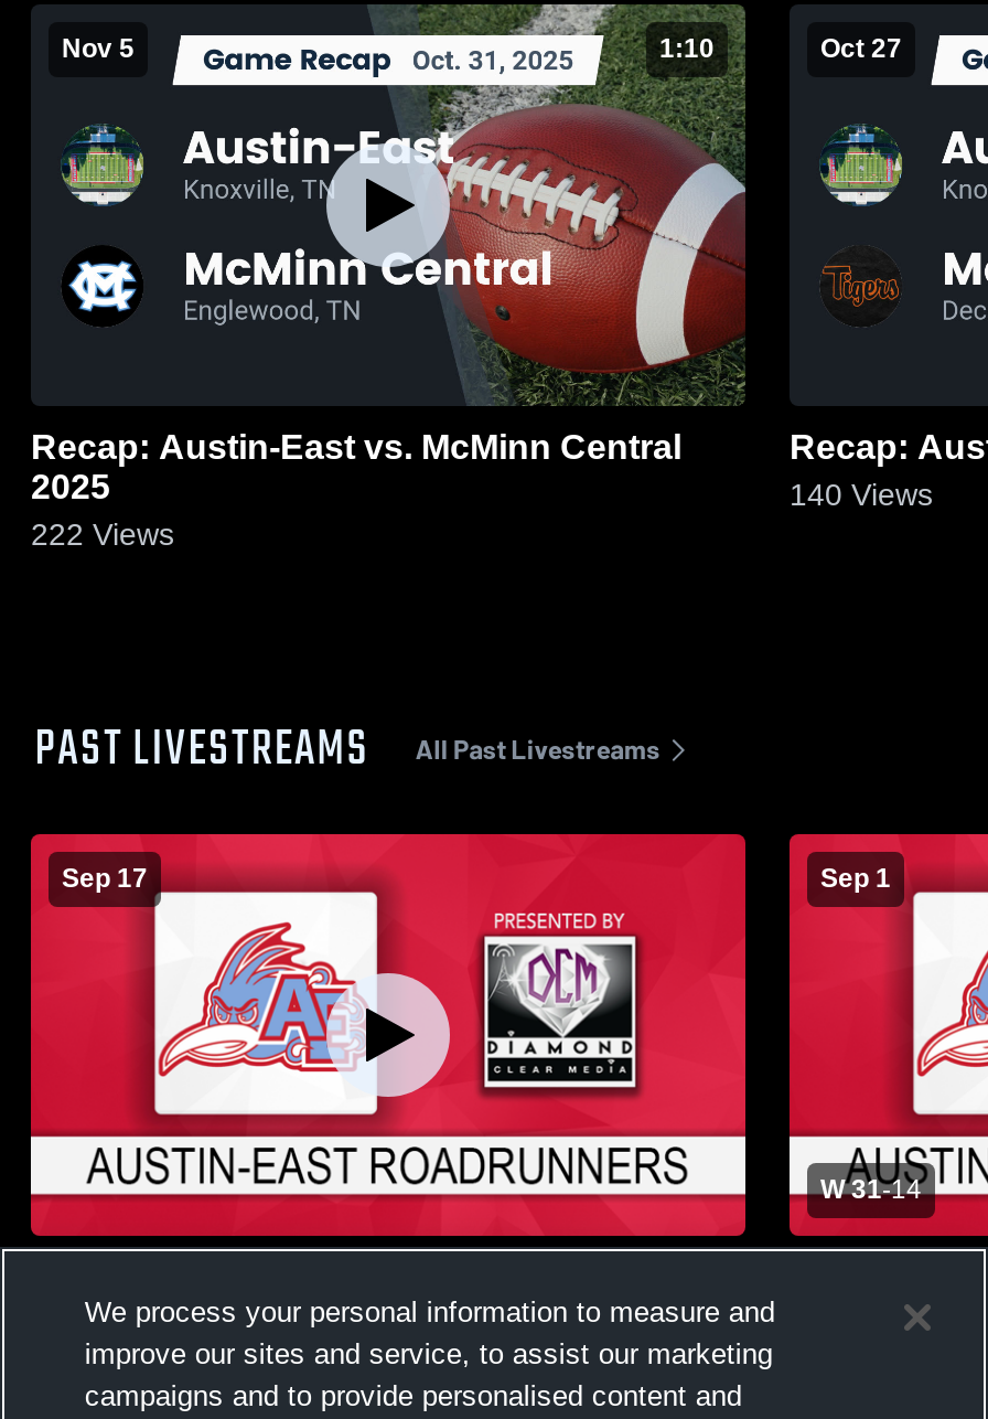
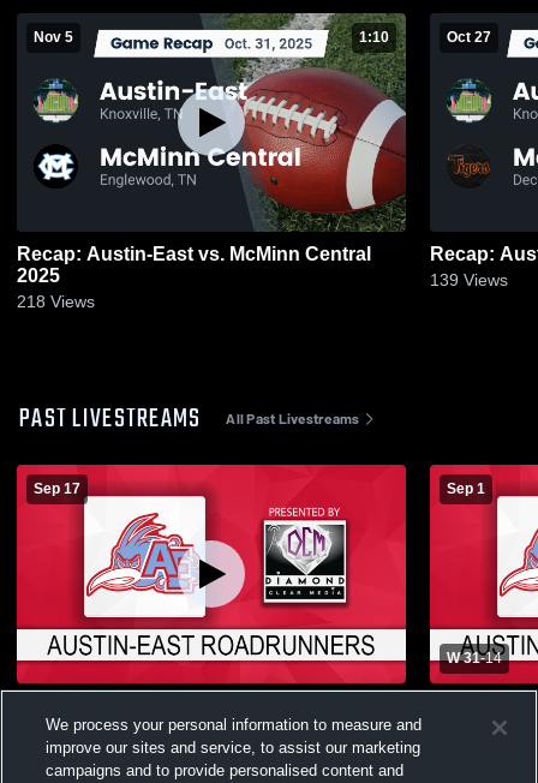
- 140 Views
+ 139 Views

- 222 Views
+ 218 Views
